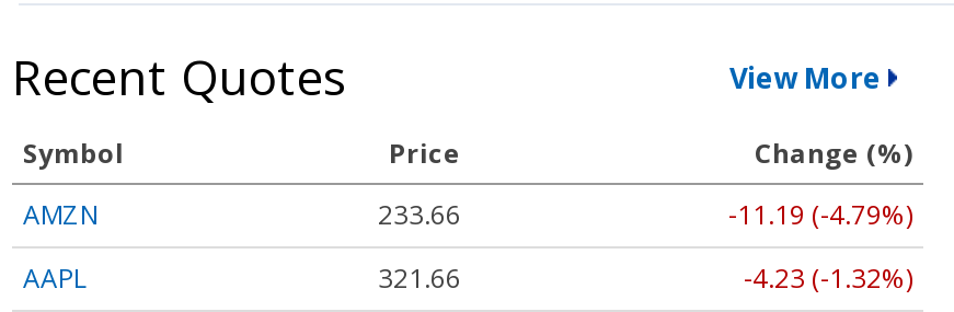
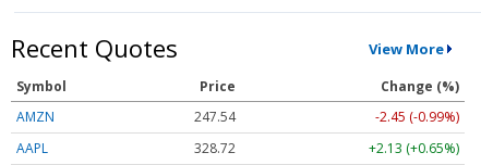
- 233.66
+ 247.54

- -11.19 (-4.79%)
+ -2.45 (-0.99%)

- 321.66
+ 328.72

- -4.23 (-1.32%)
+ +2.13 (+0.65%)
